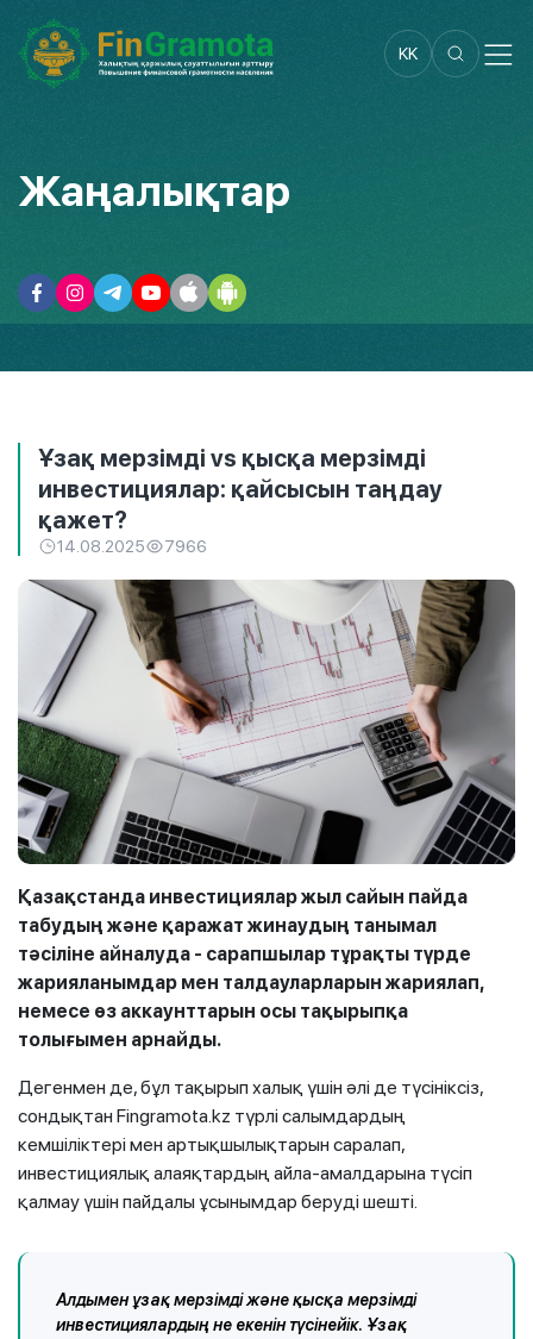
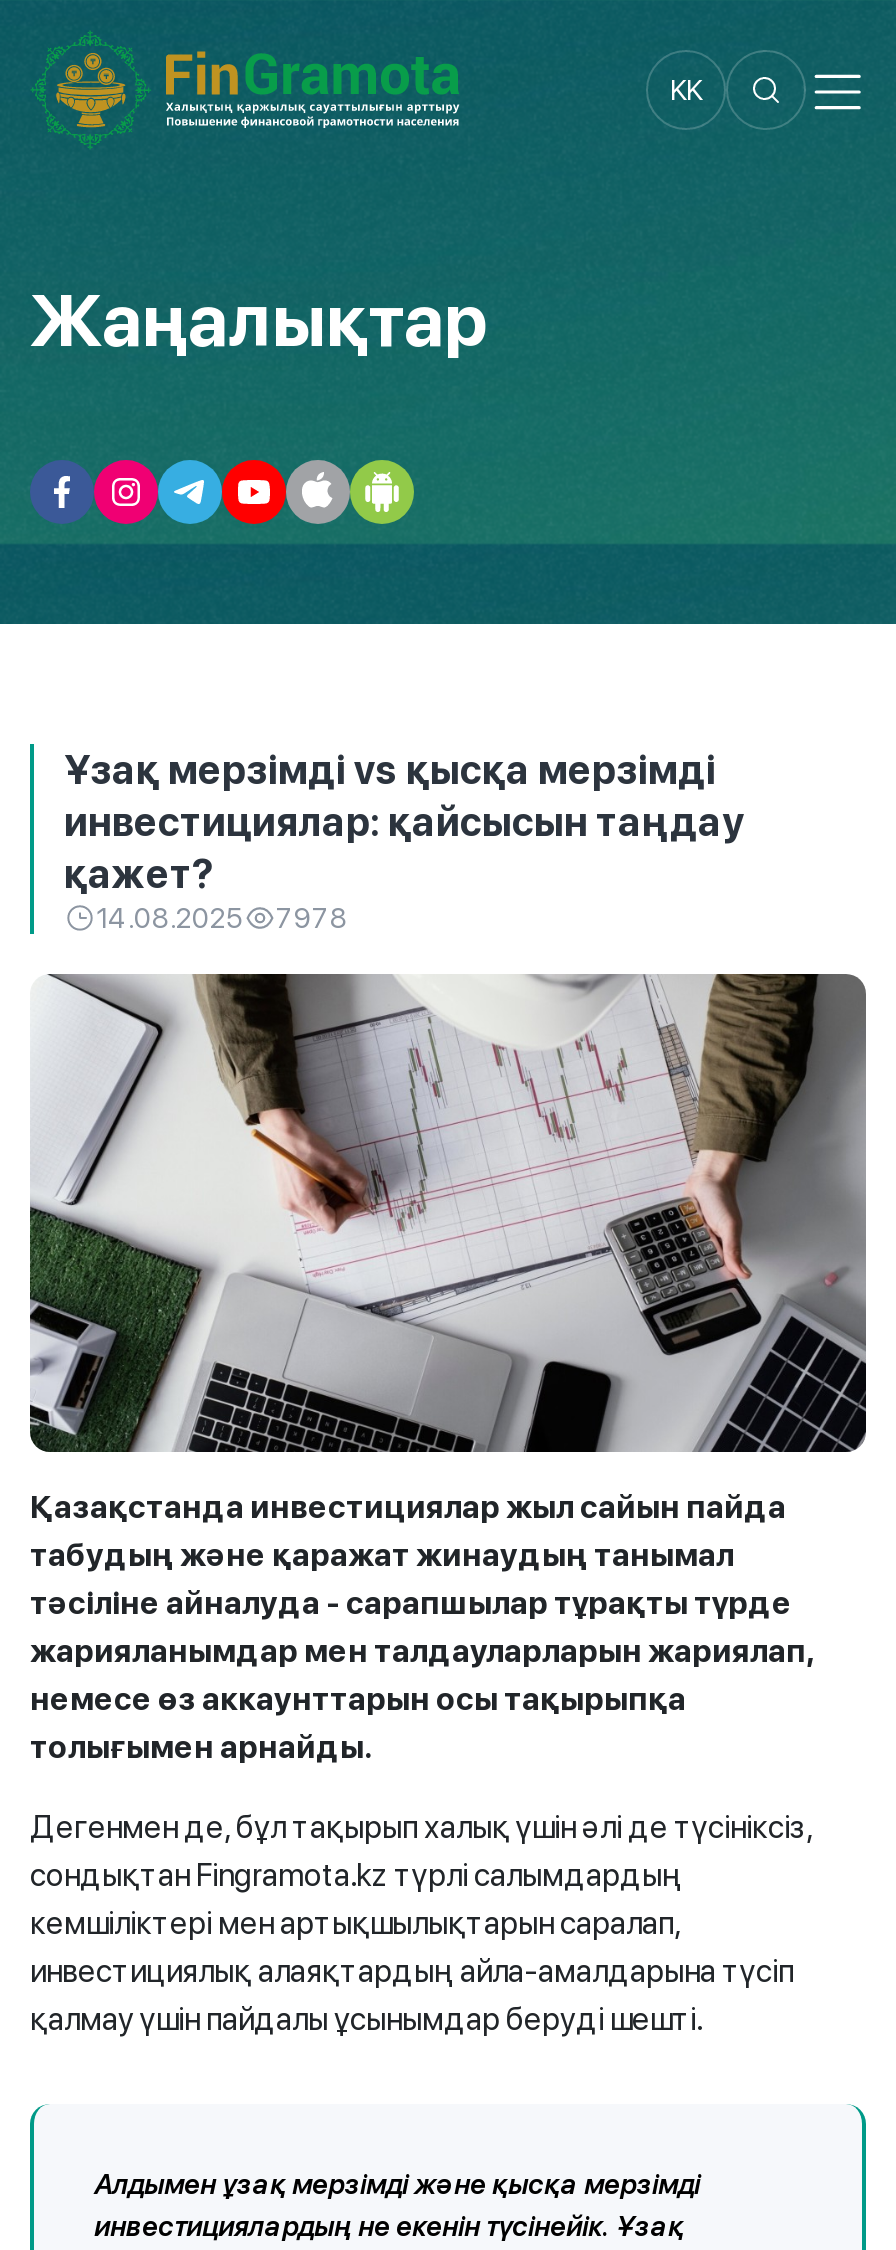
- 14.08.2025 7966
+ 14.08.2025 7978
